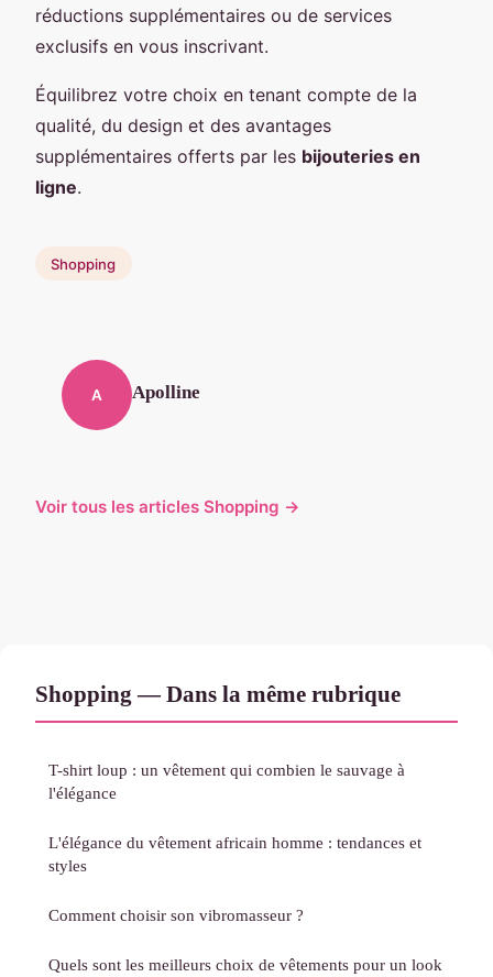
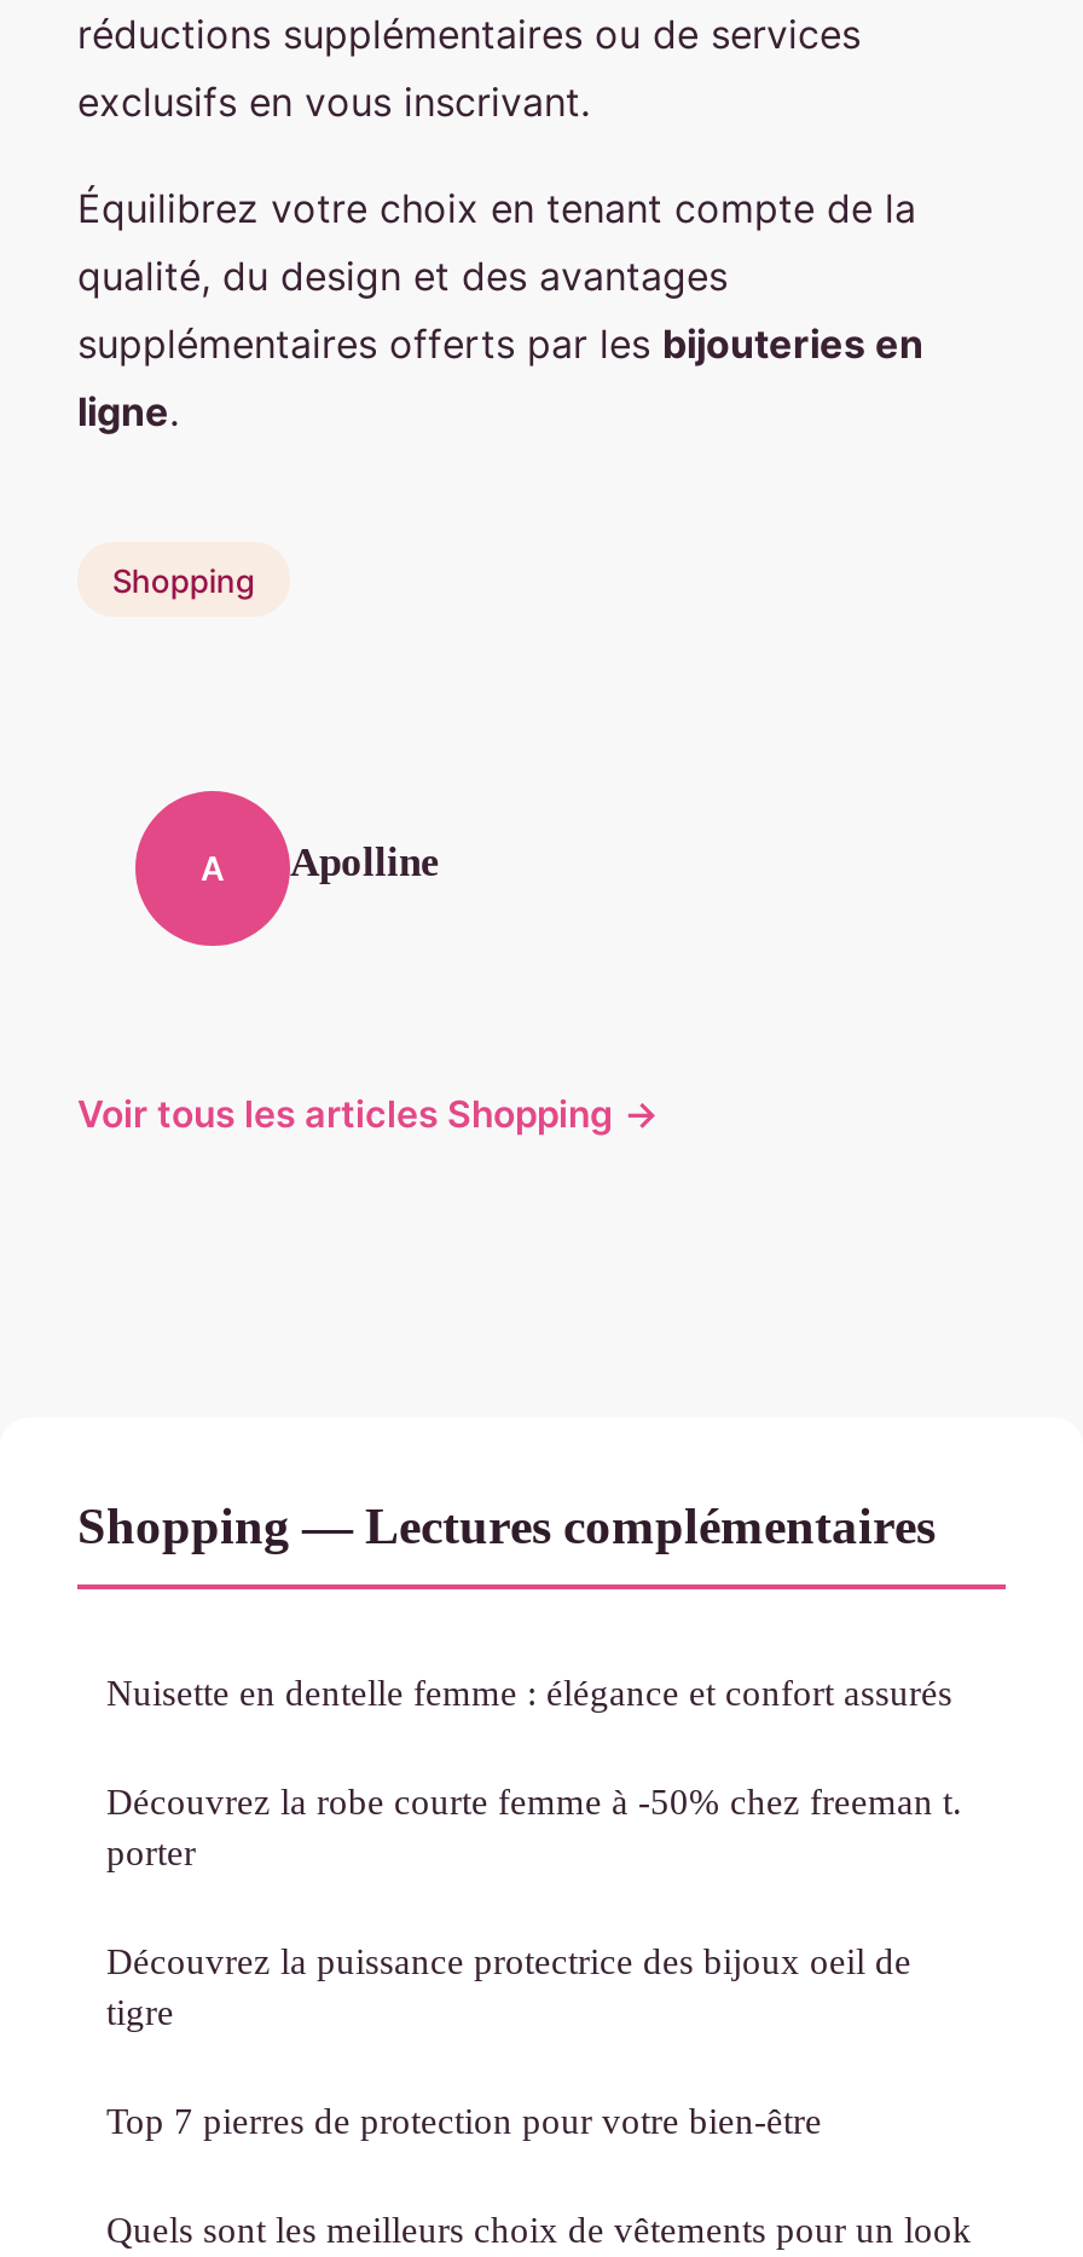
- Shopping — Dans la même rubrique
- T-shirt loup : un vêtement qui combien le sauvage à
- l'élégance
- L'élégance du vêtement africain homme : tendances et
- styles
- Comment choisir son vibromasseur ?
+ Shopping — Lectures complémentaires
+ Nuisette en dentelle femme : élégance et confort assurés
+ Découvrez la robe courte femme à -50% chez freeman t.
+ porter
+ Découvrez la puissance protectrice des bijoux oeil de
+ tigre
+ Top 7 pierres de protection pour votre bien-être
